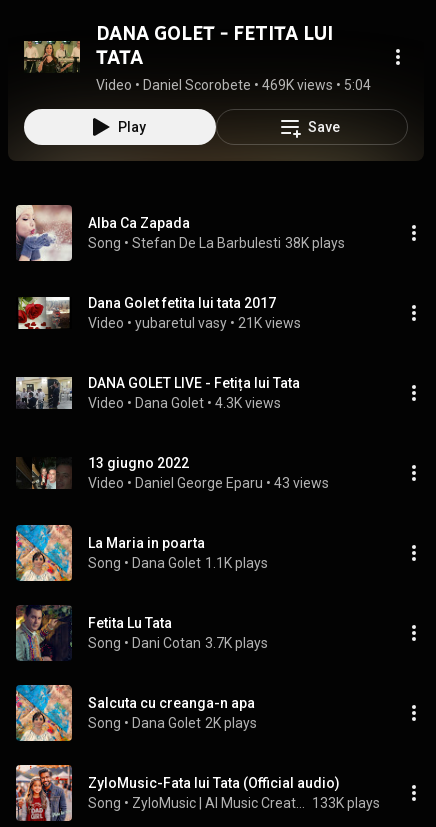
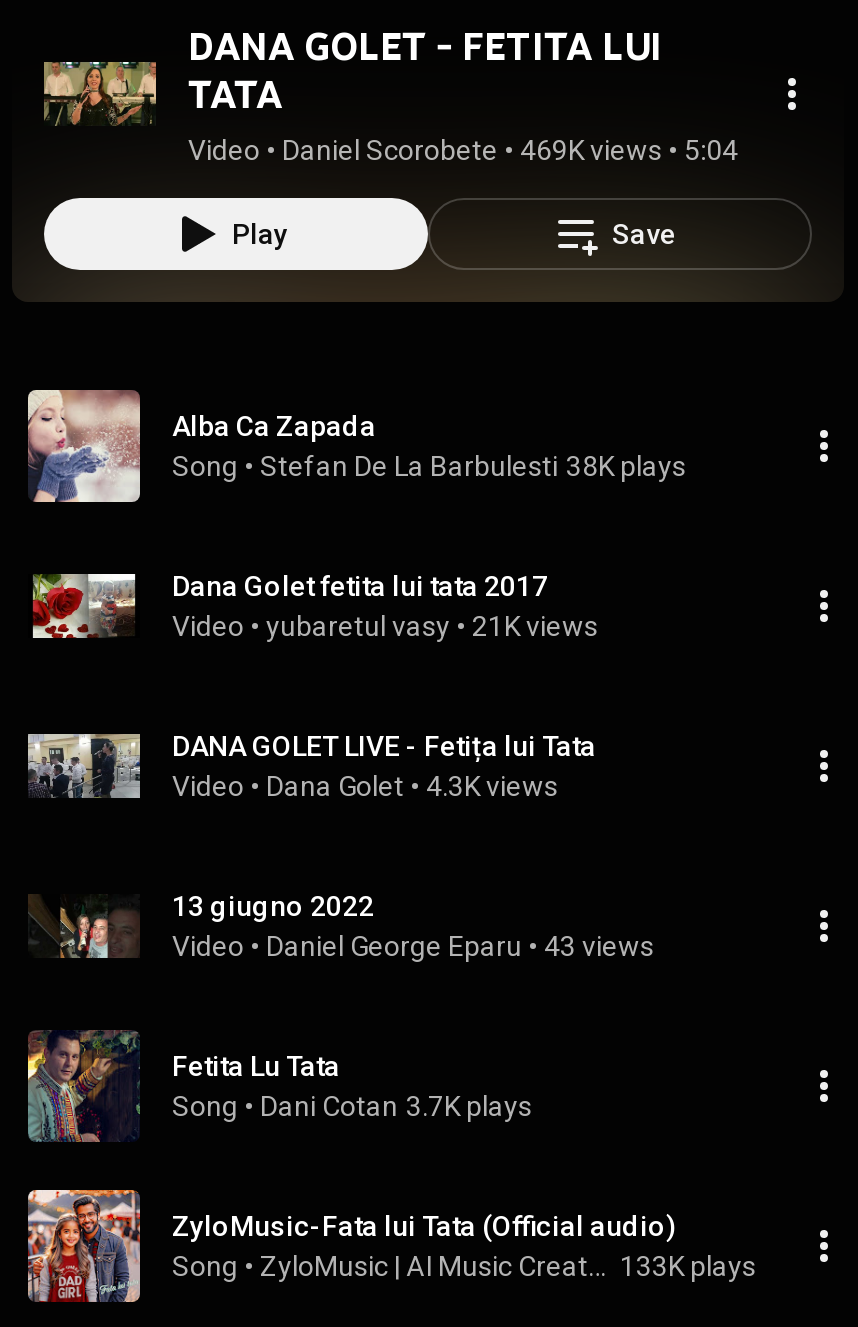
- [image]
- La Maria in poarta
- Song • Dana Golet 1.1K plays

- [image]
- Salcuta cu creanga-n apa
- Song • Dana Golet 2K plays
